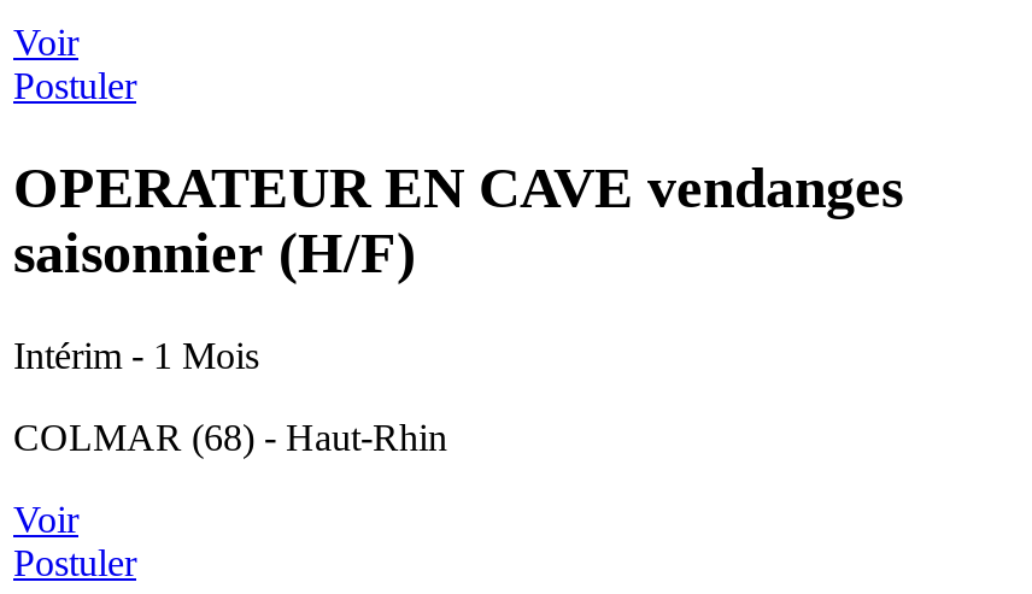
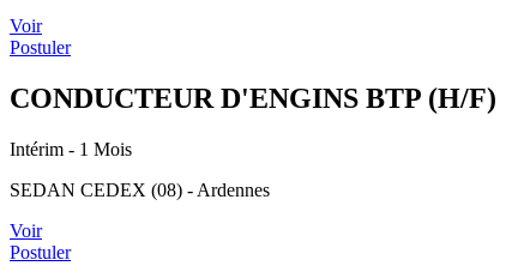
- OPERATEUR EN CAVE vendanges
- saisonnier (H/F)
+ CONDUCTEUR D'ENGINS BTP (H/F)

- COLMAR (68) - Haut-Rhin
+ SEDAN CEDEX (08) - Ardennes
